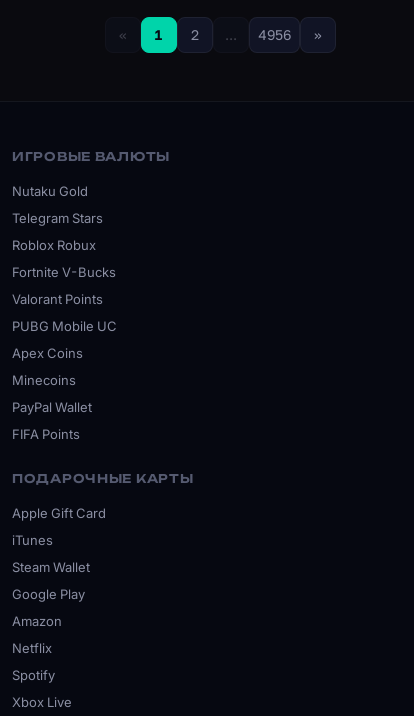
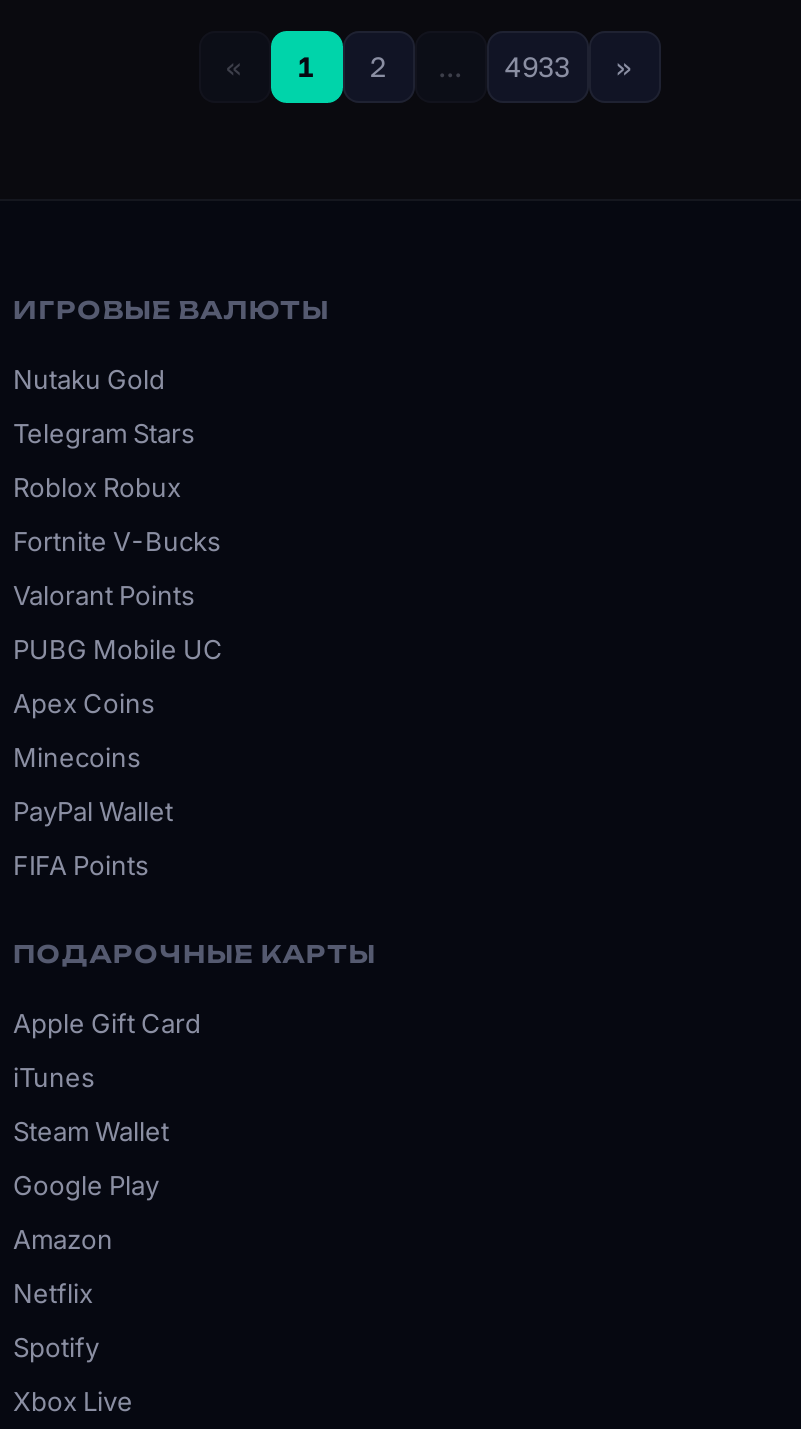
- 4956
+ 4933
